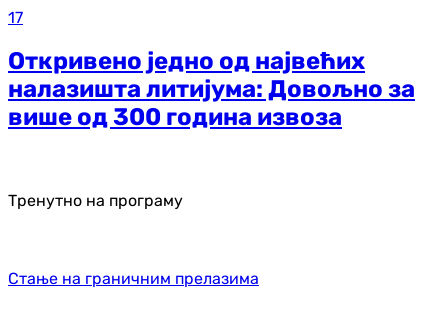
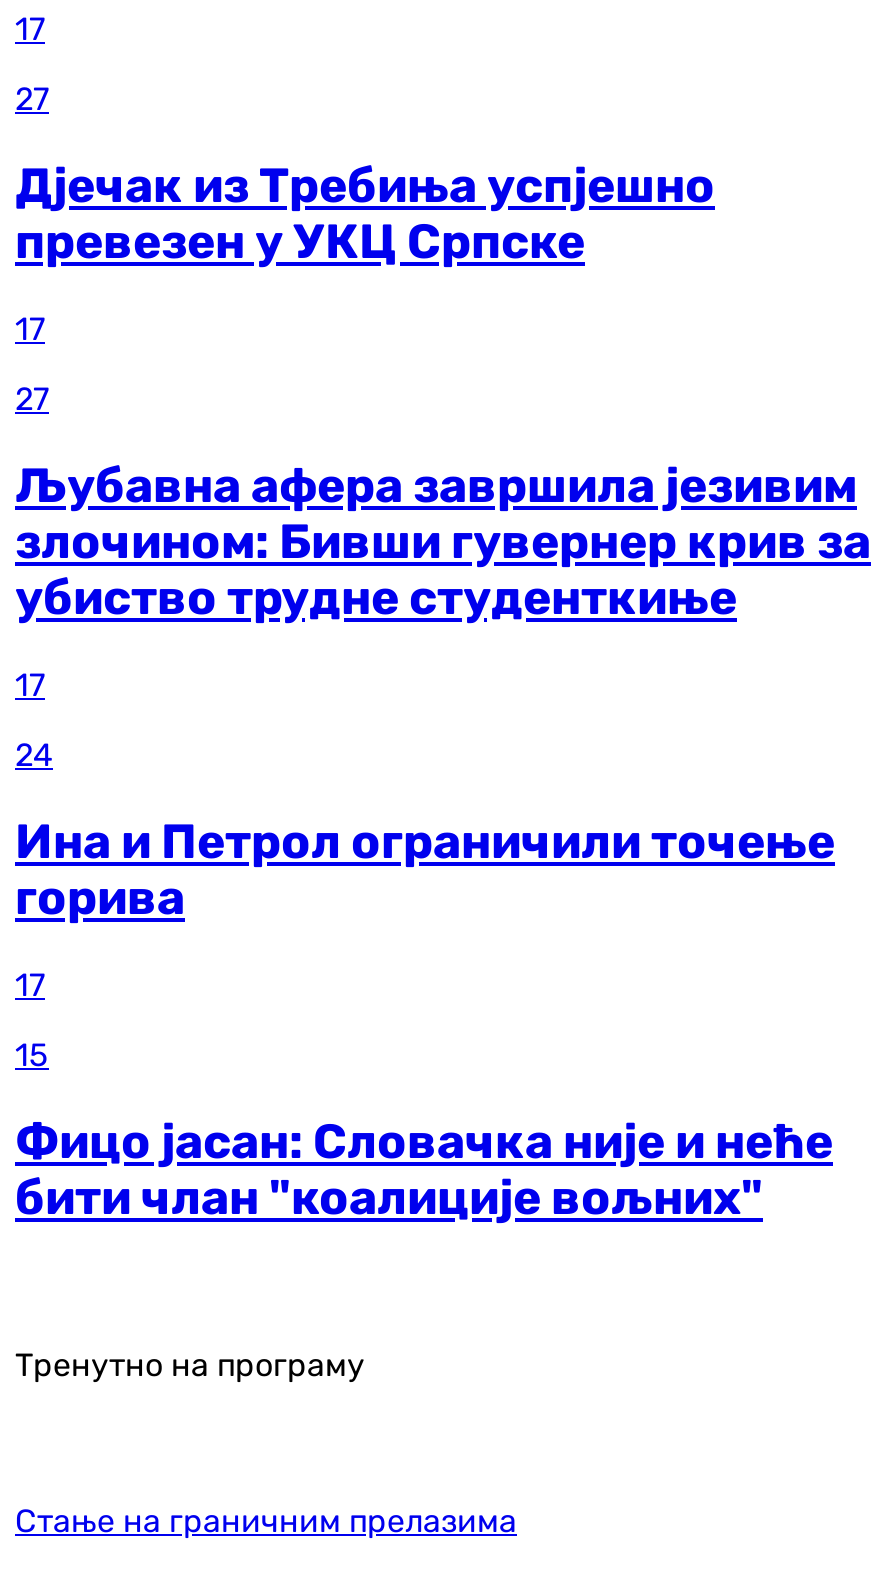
- Откривено једно од највећих
- налазишта литијума: Довољно за
- више од 300 година извоза
+ 27
+ Дјечак из Требиња успјешно
+ превезен у УКЦ Српске
+ 17
+ 27
+ Љубавна афера завршила језивим
+ злочином: Бивши гувернер крив за
+ убиство трудне студенткиње
+ 17
+ 24
+ Ина и Петрол ограничили точење
+ горива
+ 17
+ 15
+ Фицо јасан: Словачка није и неће
+ бити члан "коалиције вољних"
